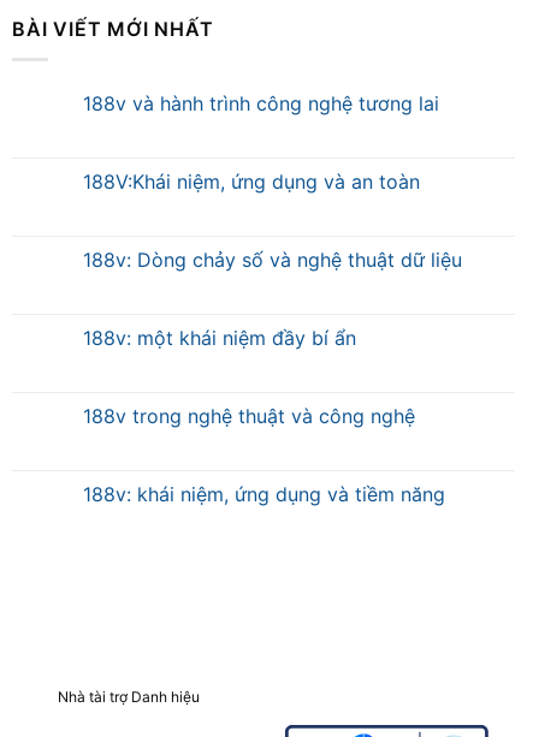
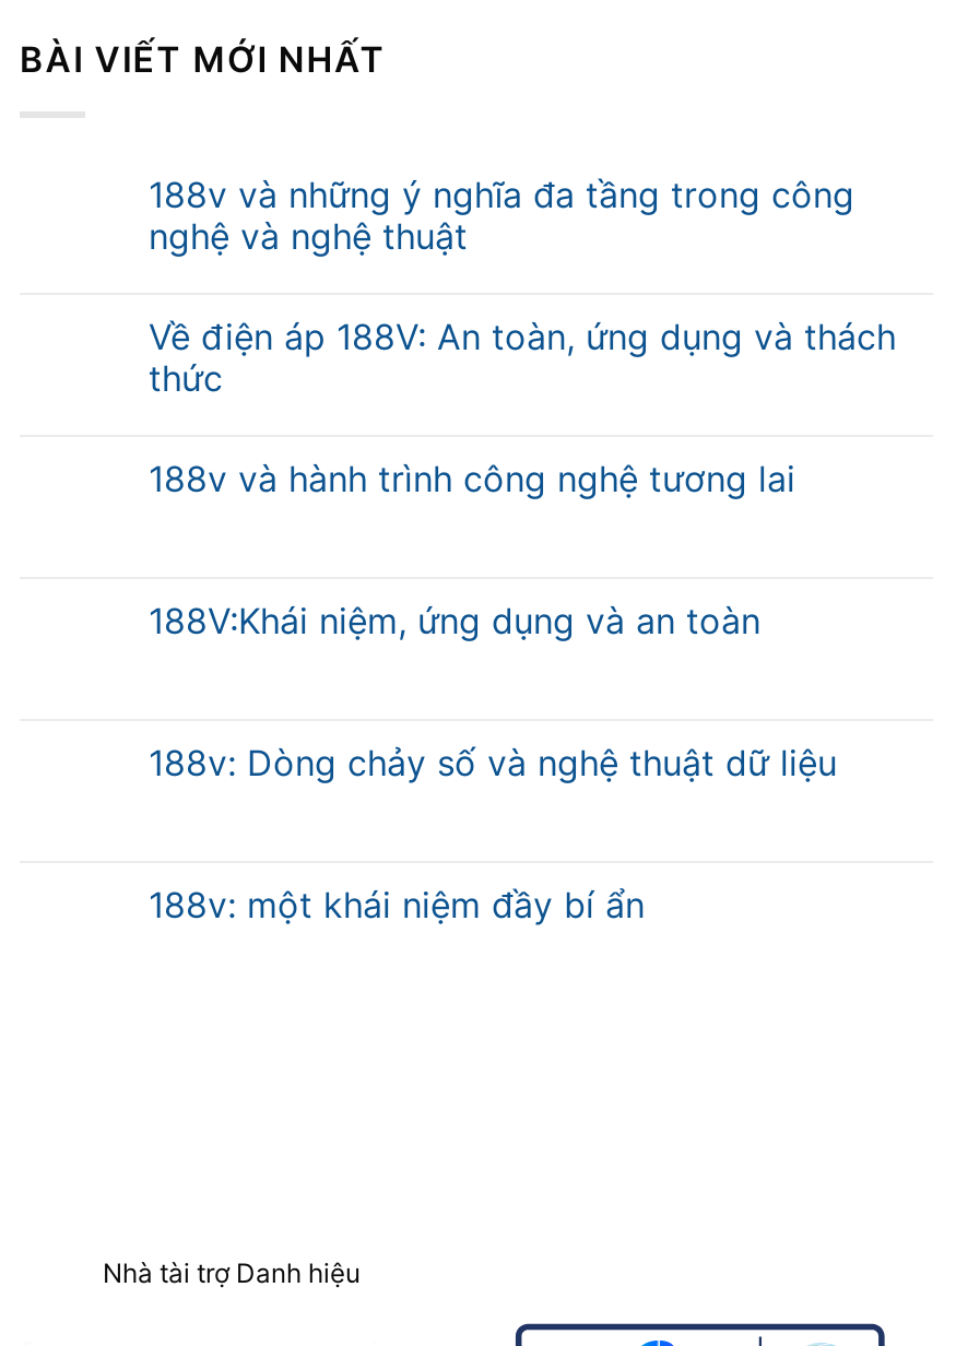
+ 188v và những ý nghĩa đa tầng trong công
+ nghệ và nghệ thuật
+ Về điện áp 188V: An toàn, ứng dụng và thách
+ thức

moved down: 188v và hành trình công nghệ tương lai | 188V:Khái niệm, ứng dụng và an toàn | 188v: Dòng chảy số và nghệ thuật dữ liệu | 188v: một khái niệm đầy bí ẩn

- 188v trong nghệ thuật và công nghệ
- 188v: khái niệm, ứng dụng và tiềm năng
